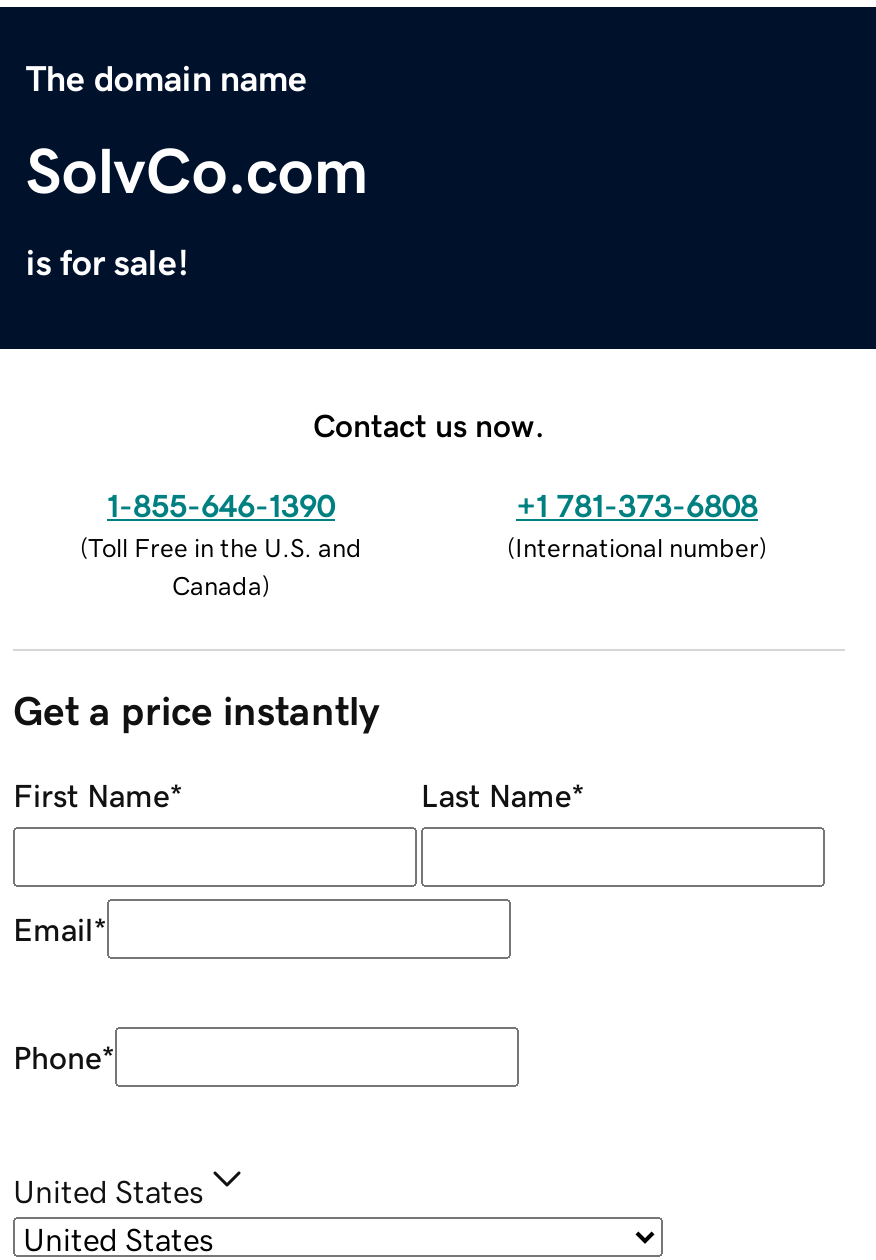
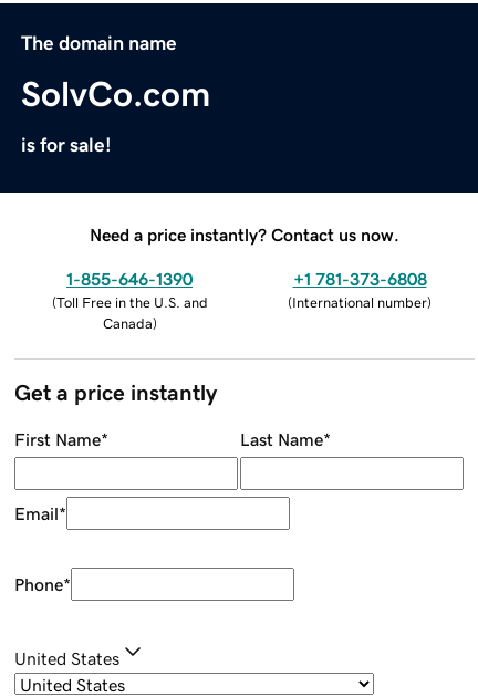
- Contact us now.
+ Need a price instantly? Contact us now.
